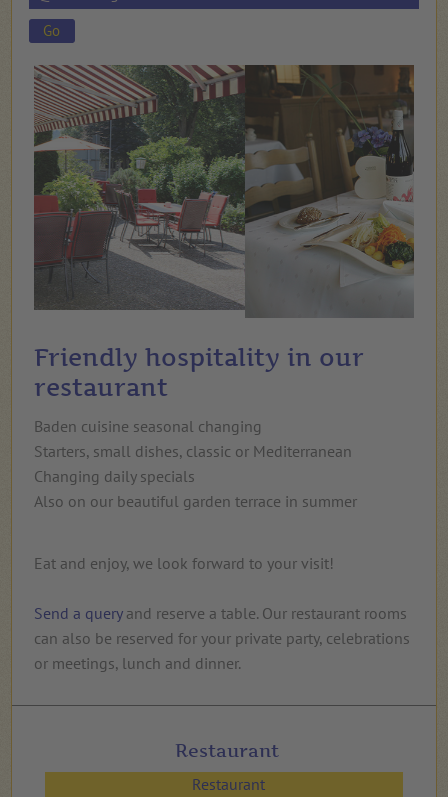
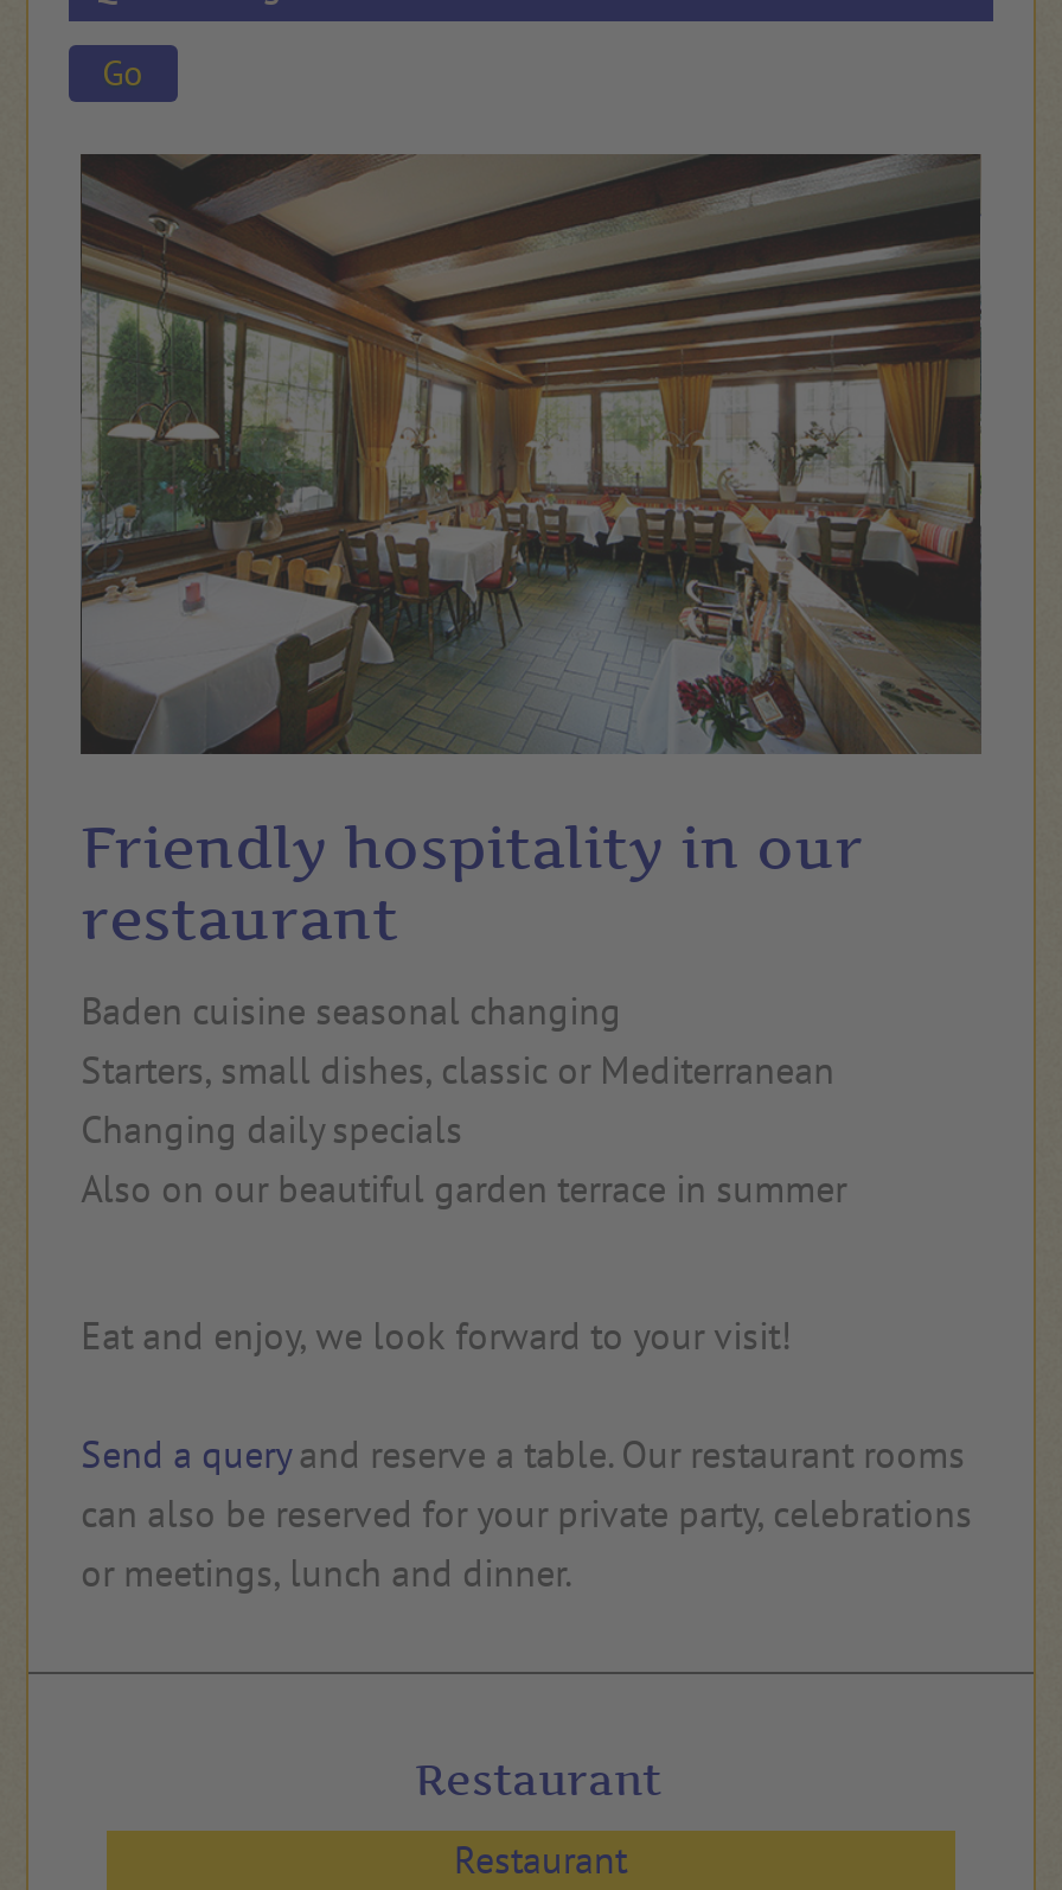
- [image]
+ [image]
